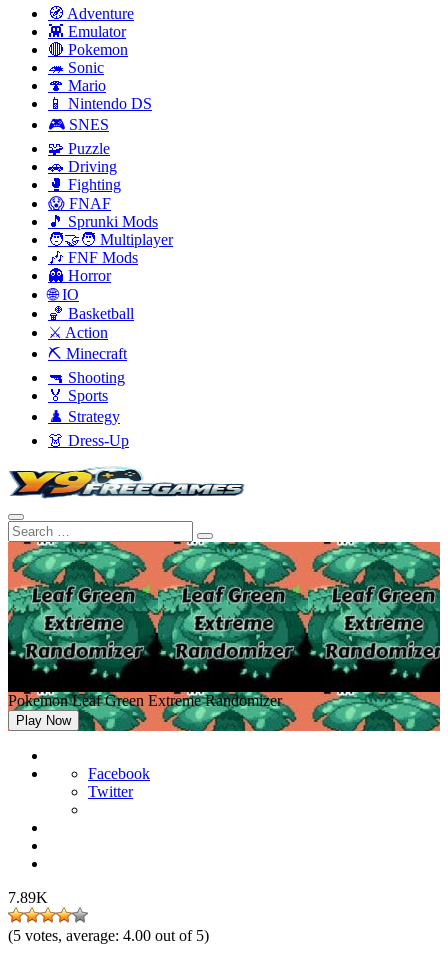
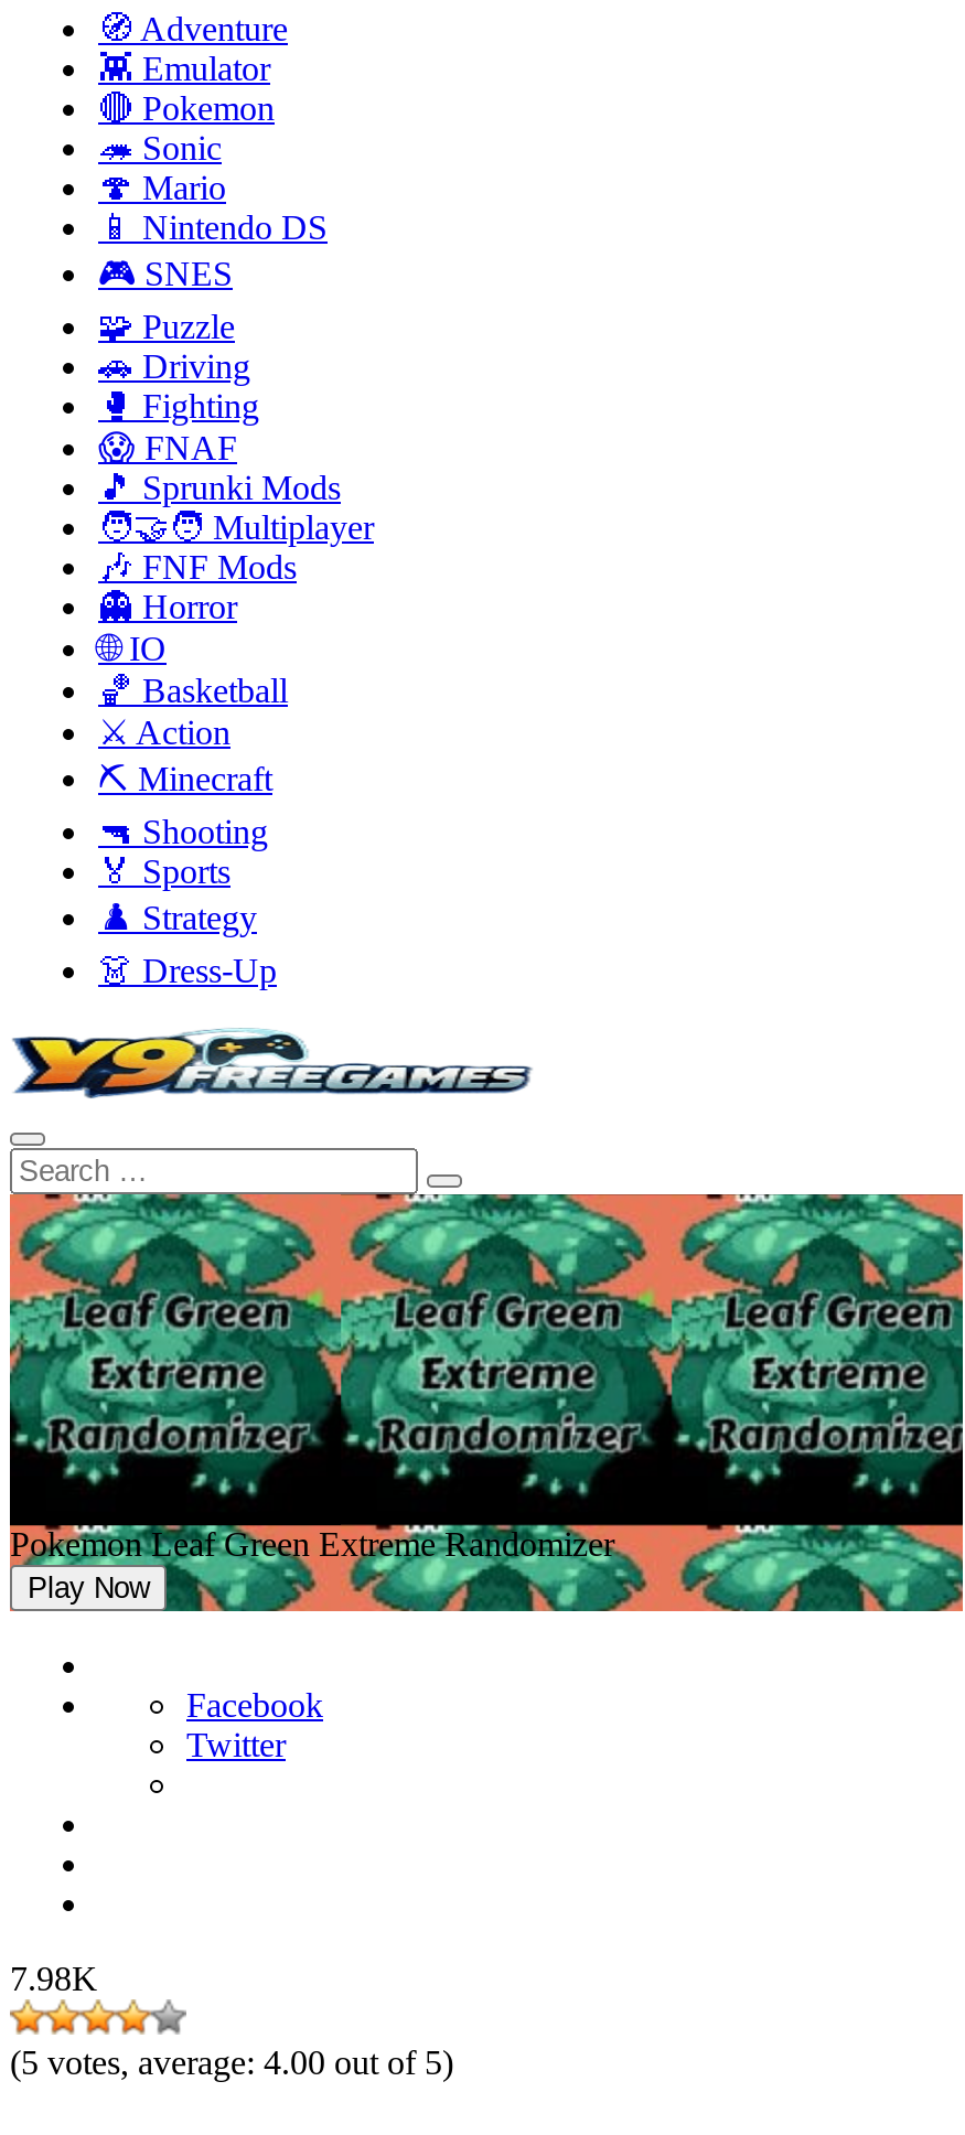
- 7.89K
+ 7.98K
